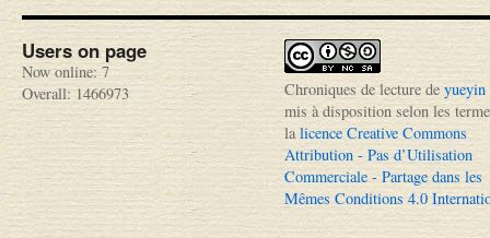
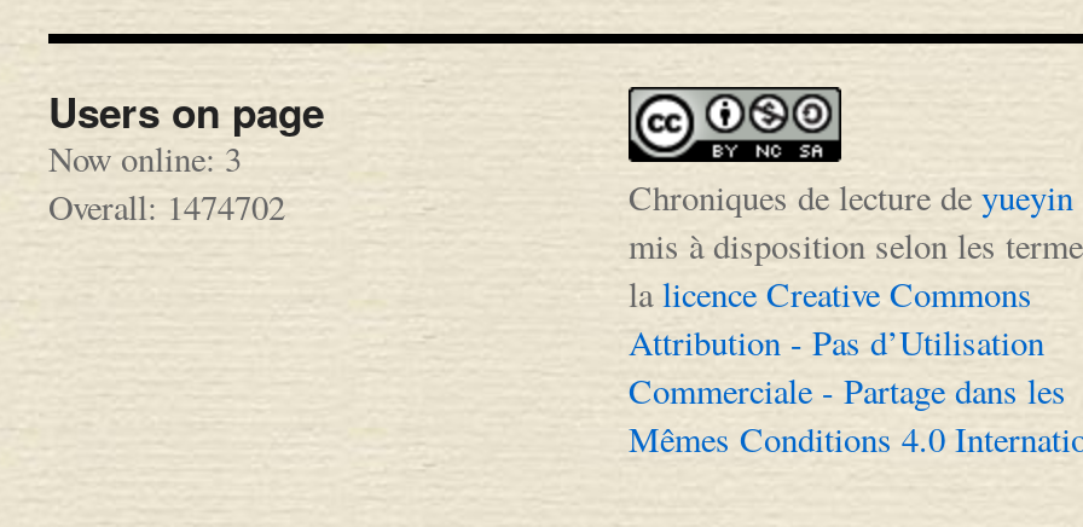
- Now online: 7
+ Now online: 3

- Overall: 1466973
+ Overall: 1474702
